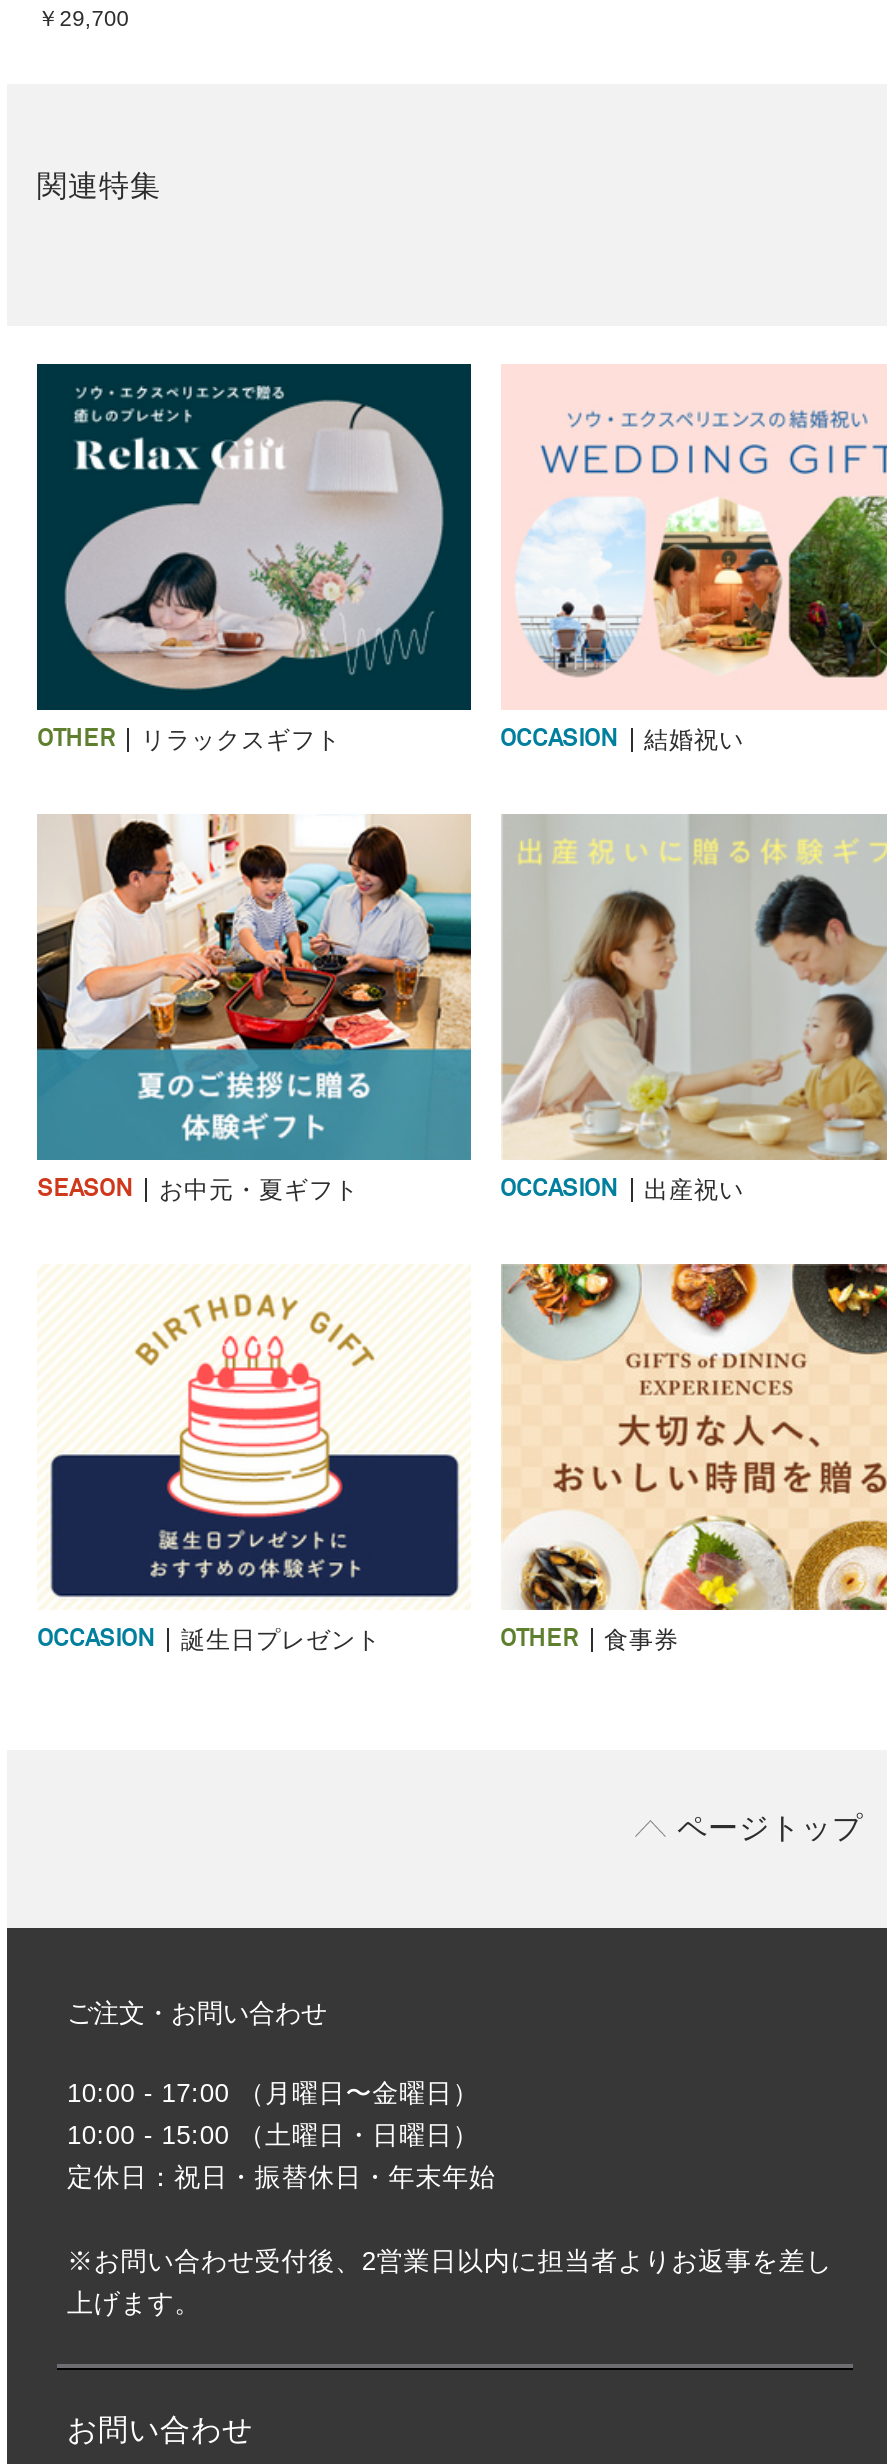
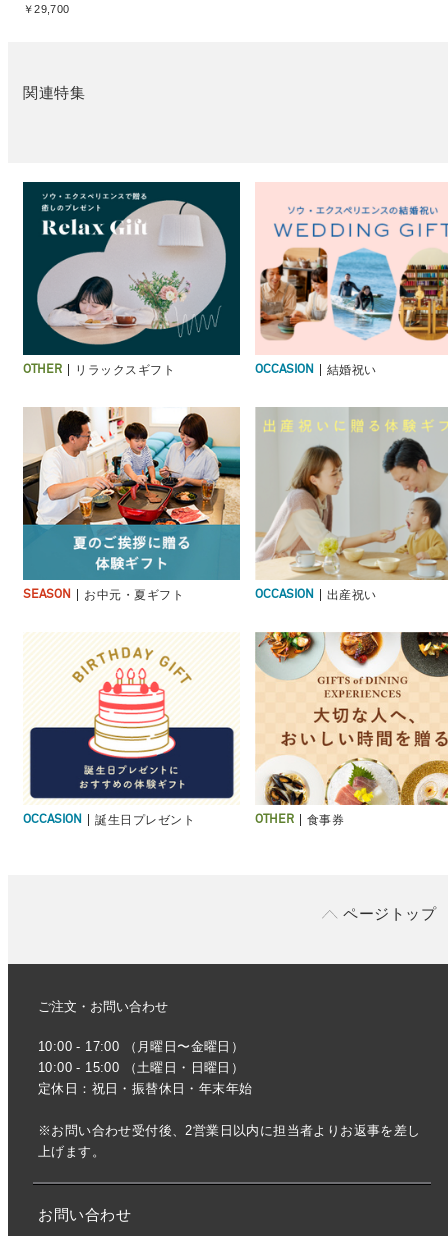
- [image]
+ [image]
